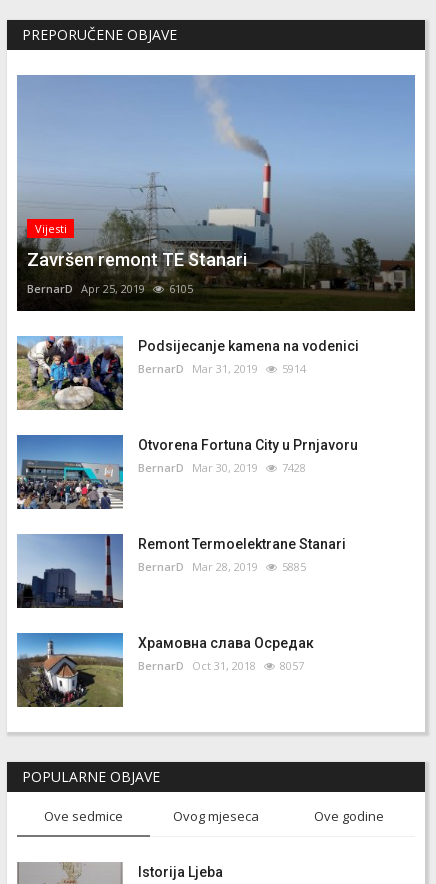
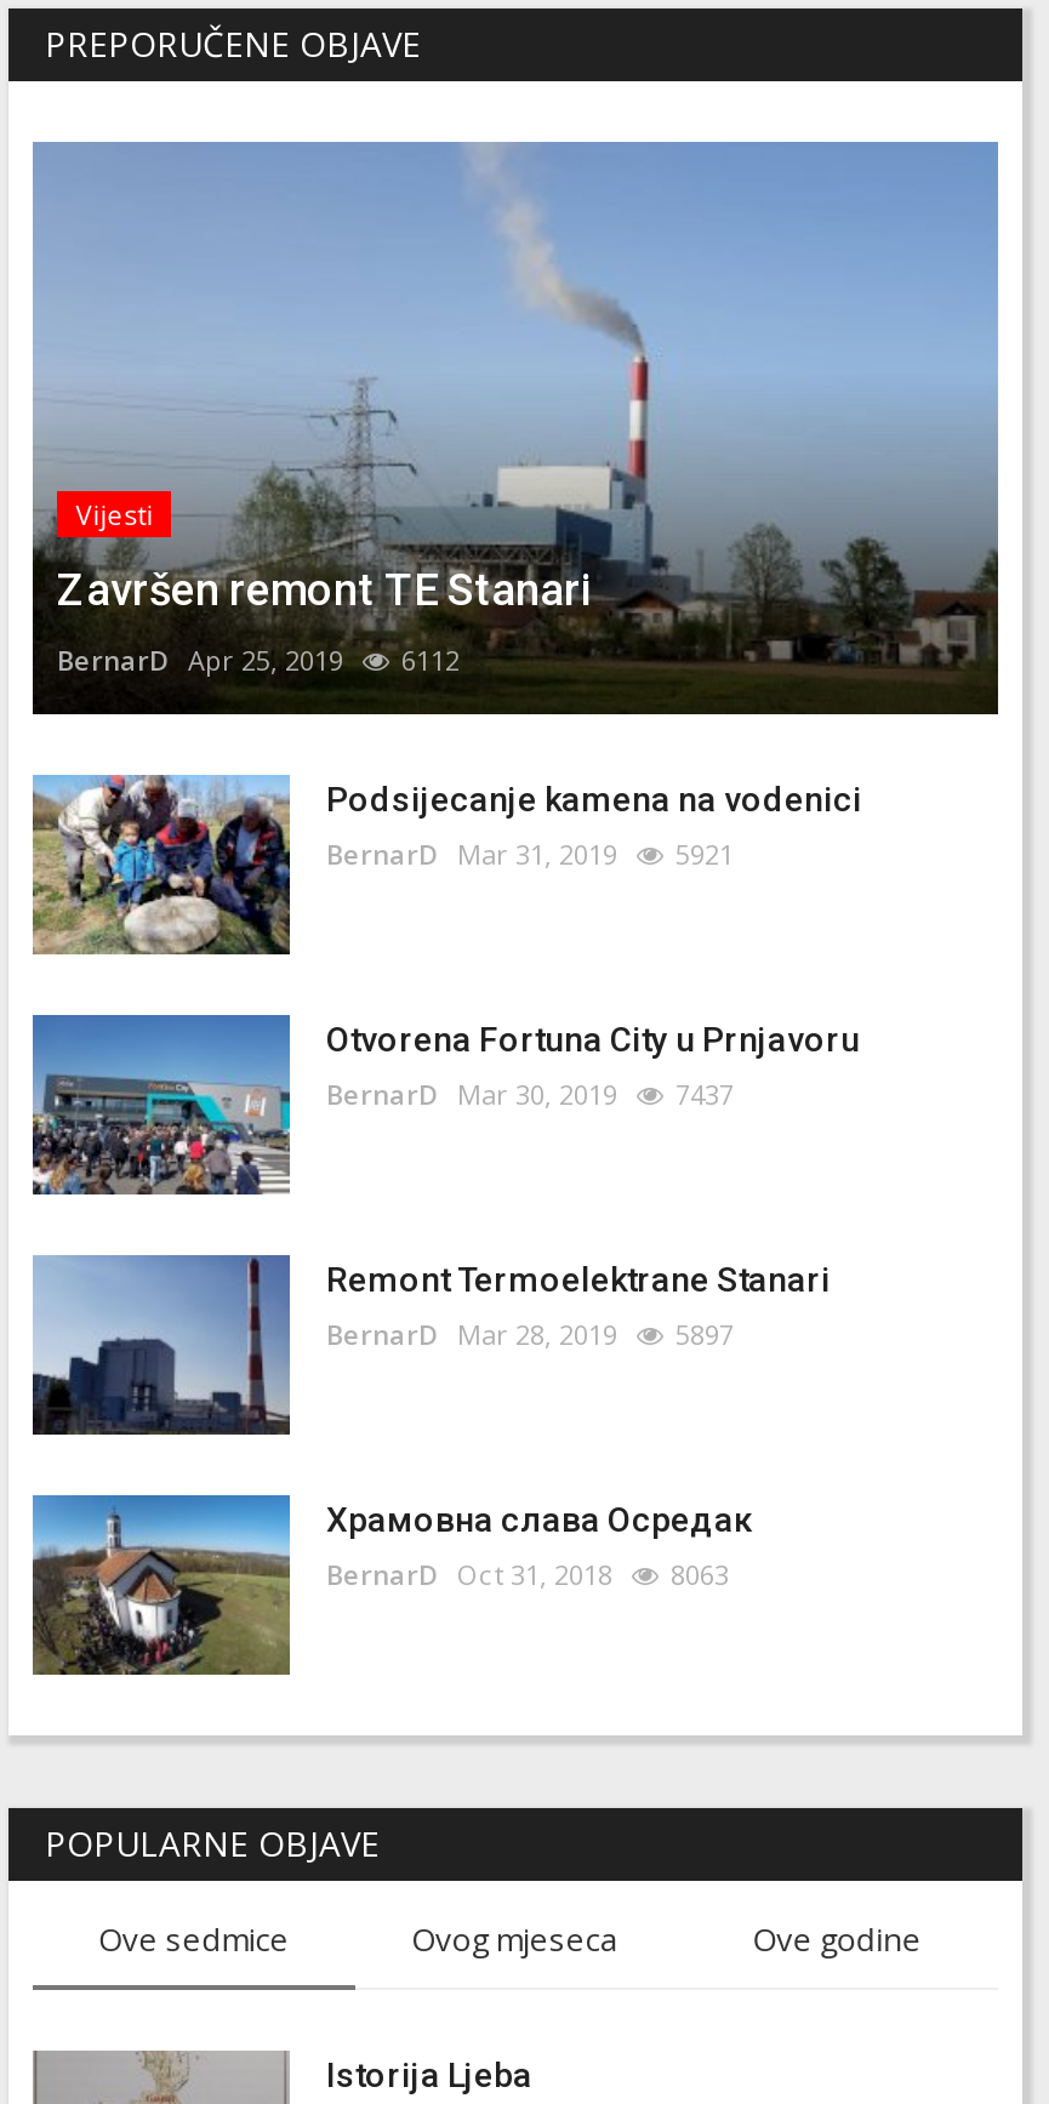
- BernarD Apr 25, 2019 6105
+ BernarD Apr 25, 2019 6112

- BernarD Mar 31, 2019 5914
+ BernarD Mar 31, 2019 5921

- BernarD Mar 30, 2019 7428
+ BernarD Mar 30, 2019 7437

- BernarD Mar 28, 2019 5885
+ BernarD Mar 28, 2019 5897

- BernarD Oct 31, 2018 8057
+ BernarD Oct 31, 2018 8063
